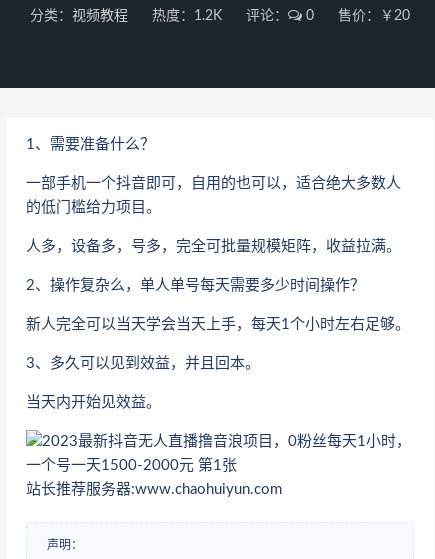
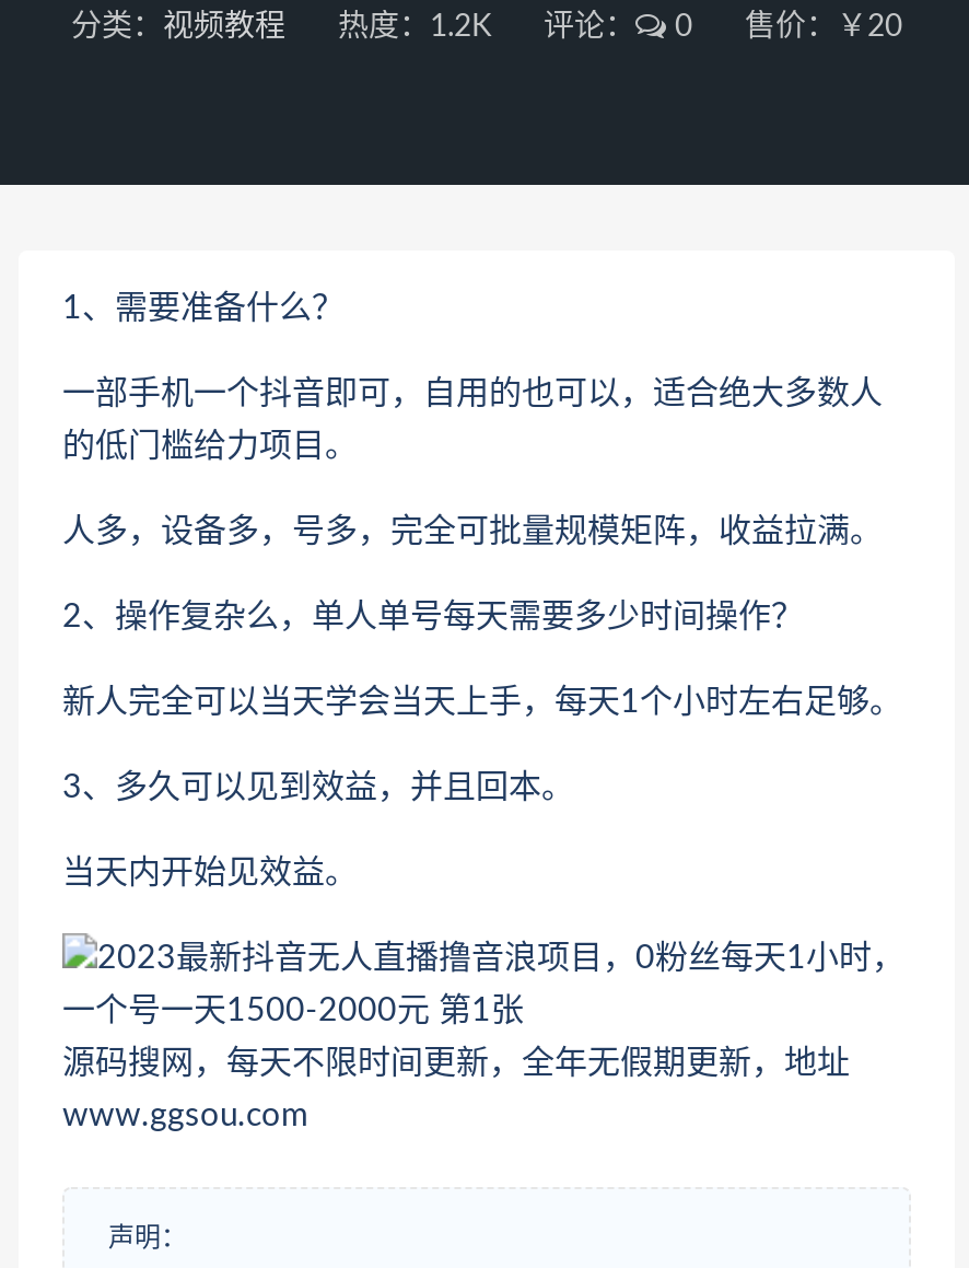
- 站长推荐服务器:www.chaohuiyun.com
+ 源码搜网，每天不限时间更新，全年无假期更新，地址
+ www.ggsou.com
